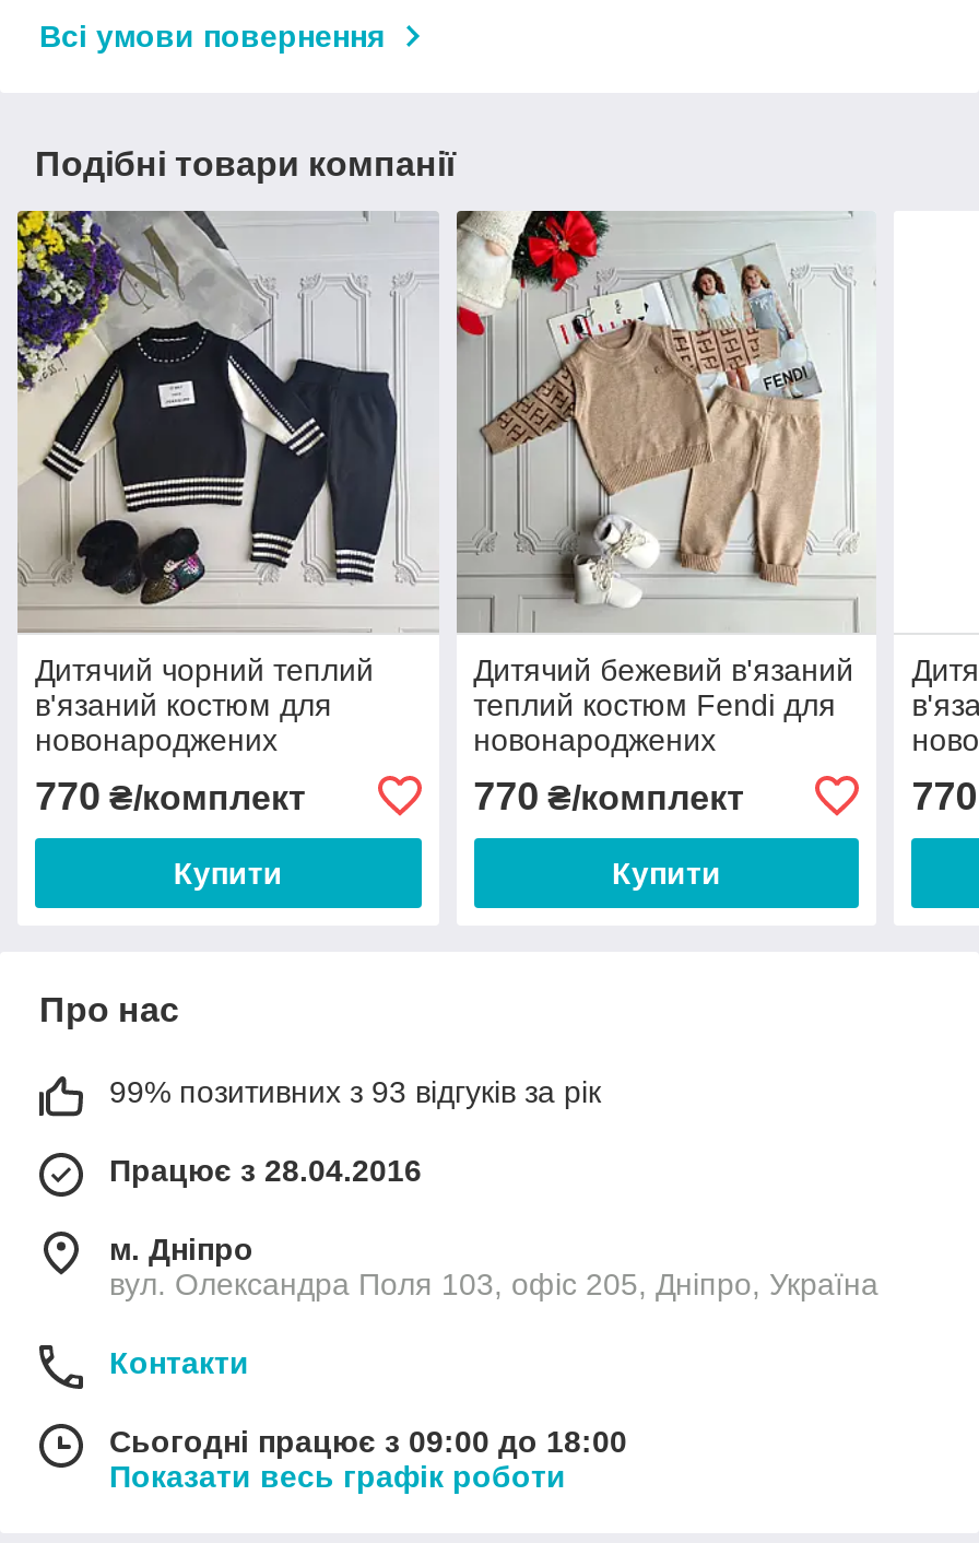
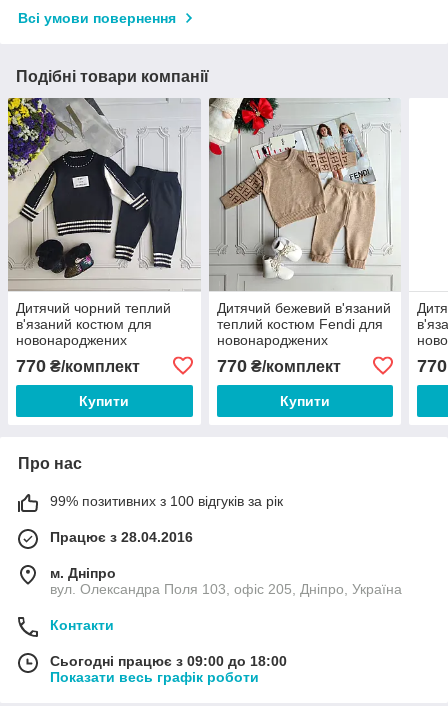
- 99% позитивних з 93 відгуків за рік
+ 99% позитивних з 100 відгуків за рік
